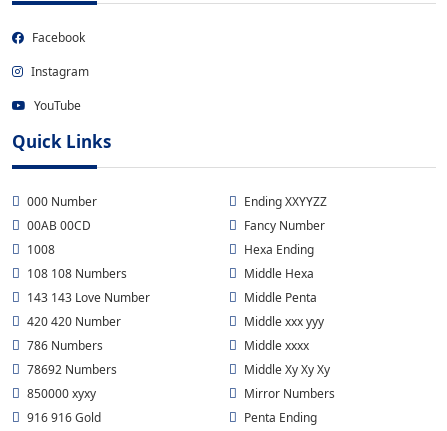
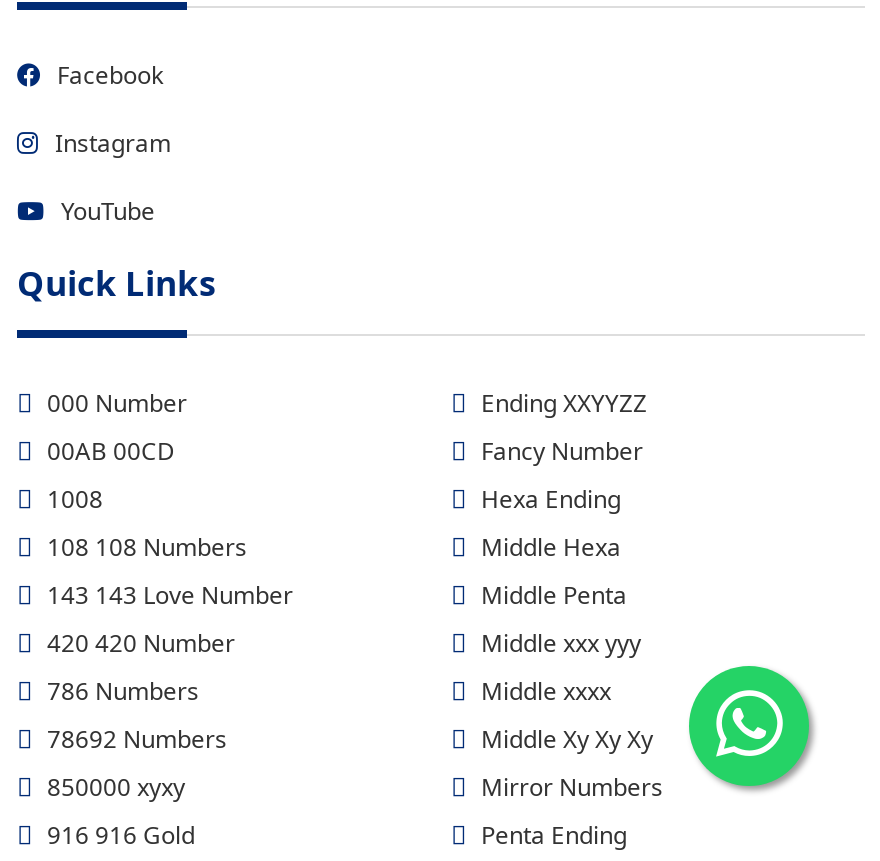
+ [image]
